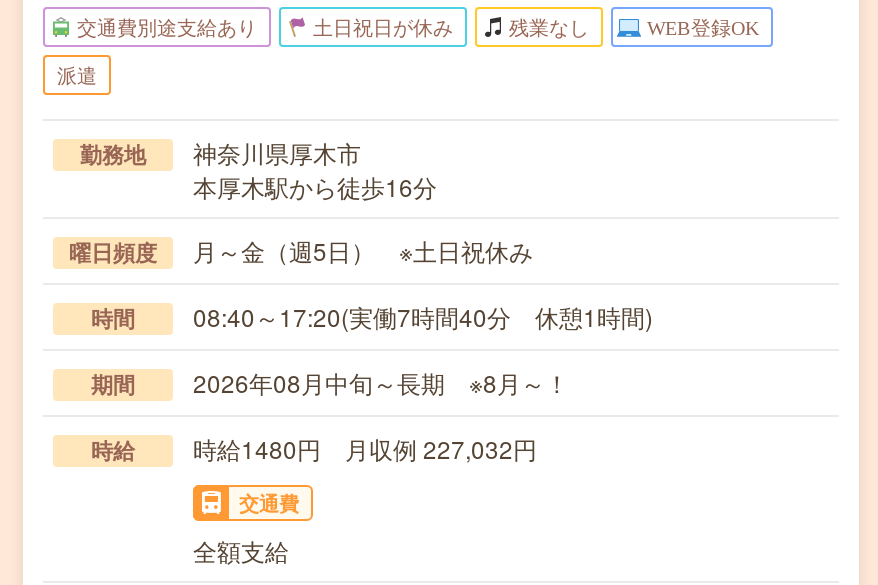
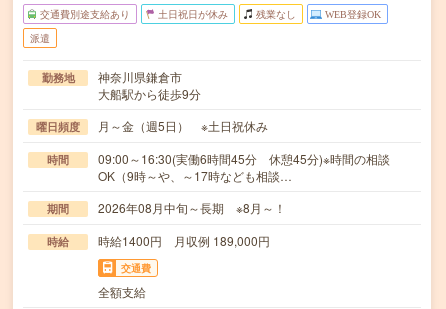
- 神奈川県厚木市
- 本厚木駅から徒歩16分
+ 神奈川県鎌倉市
+ 大船駅から徒歩9分

- 08:40～17:20(実働7時間40分 休憩1時間)
+ 09:00～16:30(実働6時間45分 休憩45分)※時間の相談
+ OK（9時～や、～17時なども相談…

- 時給1480円 月収例 227,032円
+ 時給1400円 月収例 189,000円
